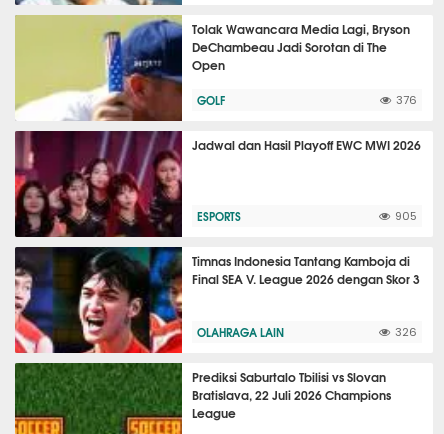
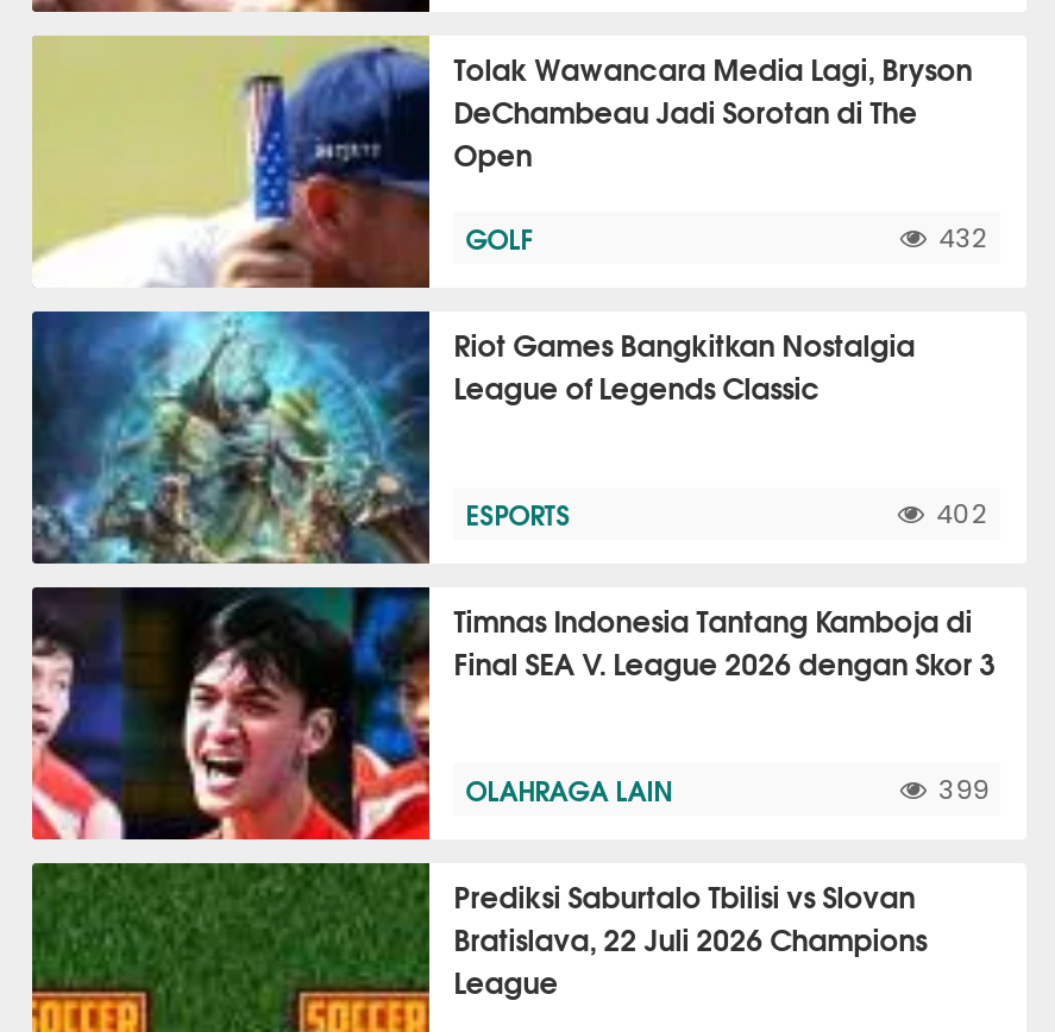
- 376
+ 432

- [image]
- Jadwal dan Hasil Playoff EWC MWI 2026
+ [image]
+ Riot Games Bangkitkan Nostalgia
+ League of Legends Classic

- 905
+ 402

- 326
+ 399
